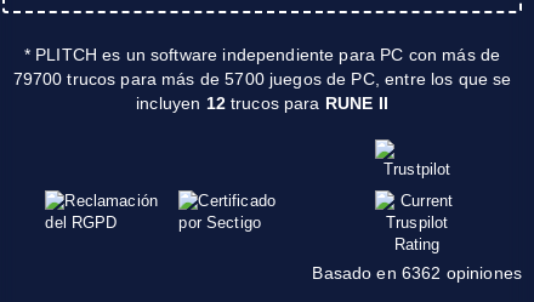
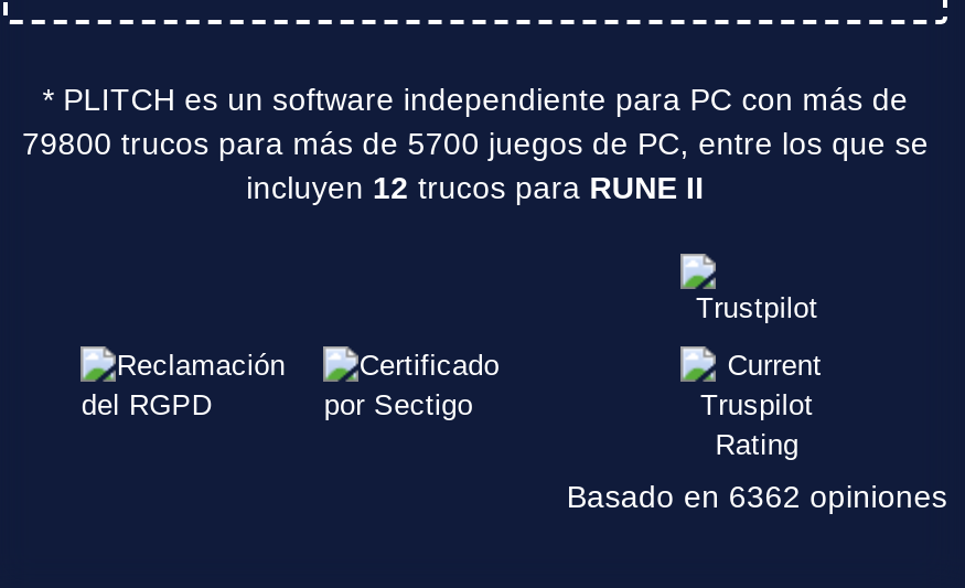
- 79700 trucos para más de 5700 juegos de PC, entre los que se
+ 79800 trucos para más de 5700 juegos de PC, entre los que se
